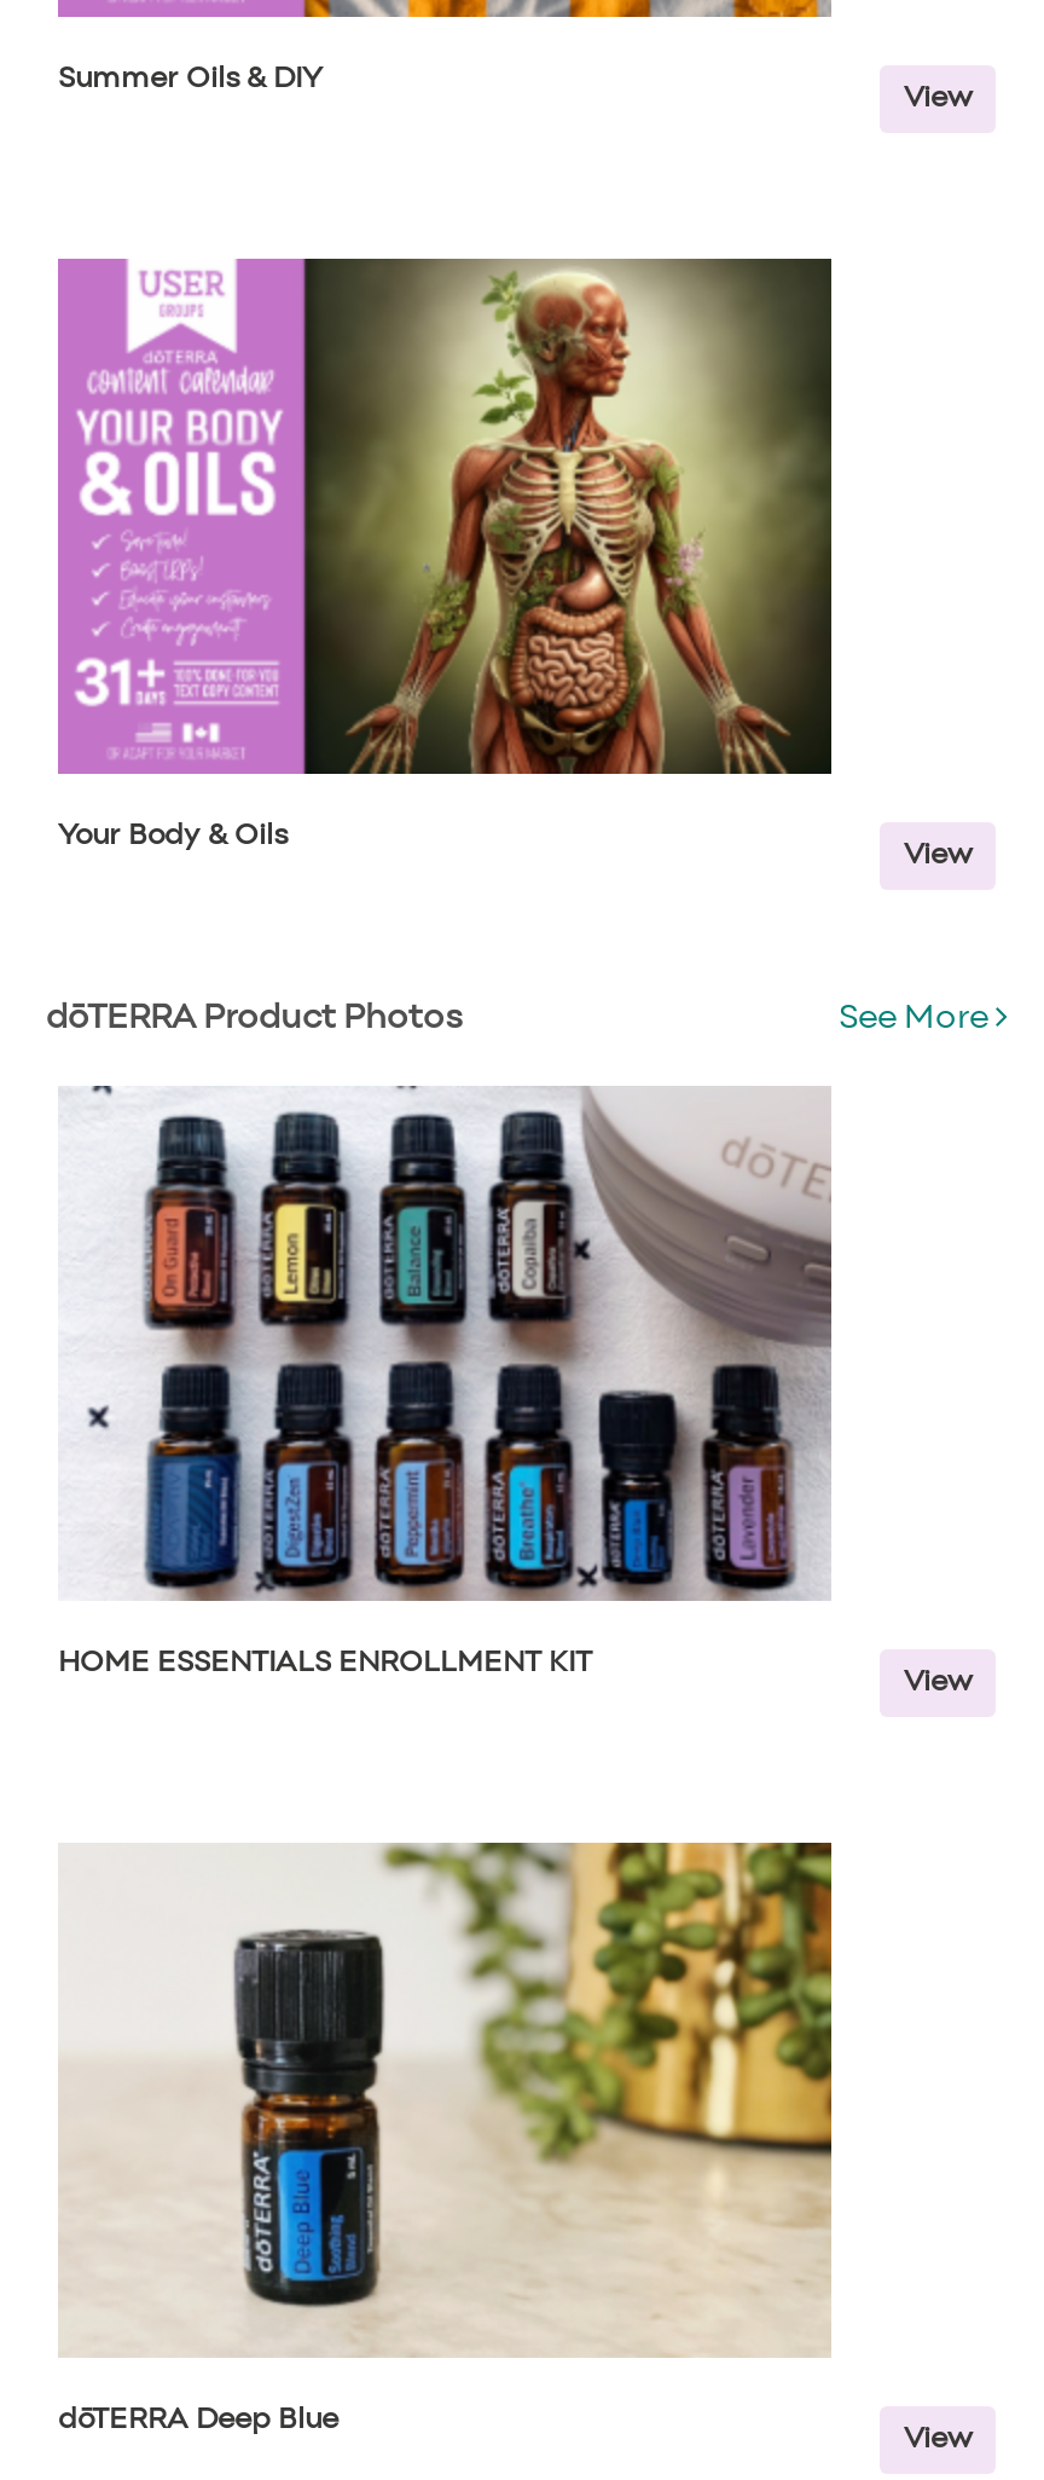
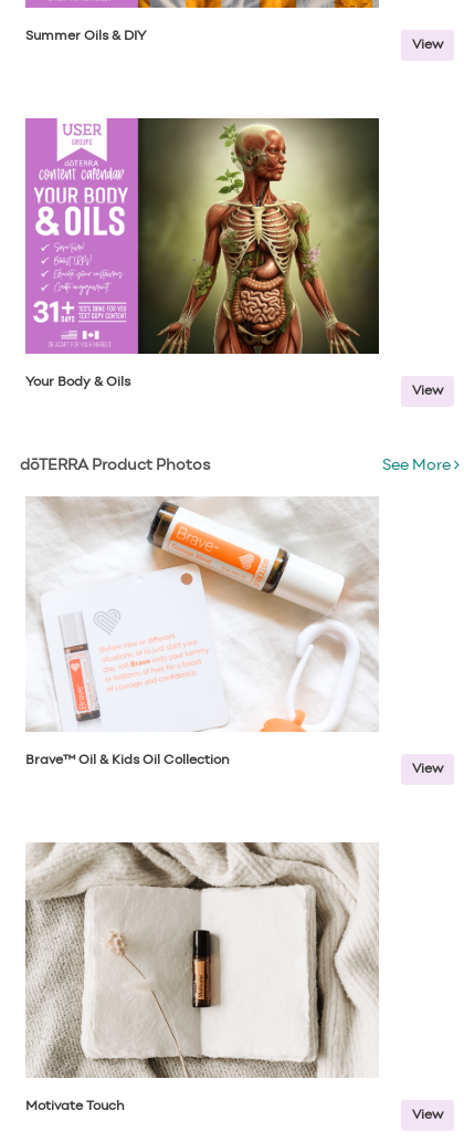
- [image]
- HOME ESSENTIALS ENROLLMENT KIT
+ [image]
+ Brave™ Oil & Kids Oil Collection

- [image]
- dōTERRA Deep Blue
+ [image]
+ Motivate Touch
